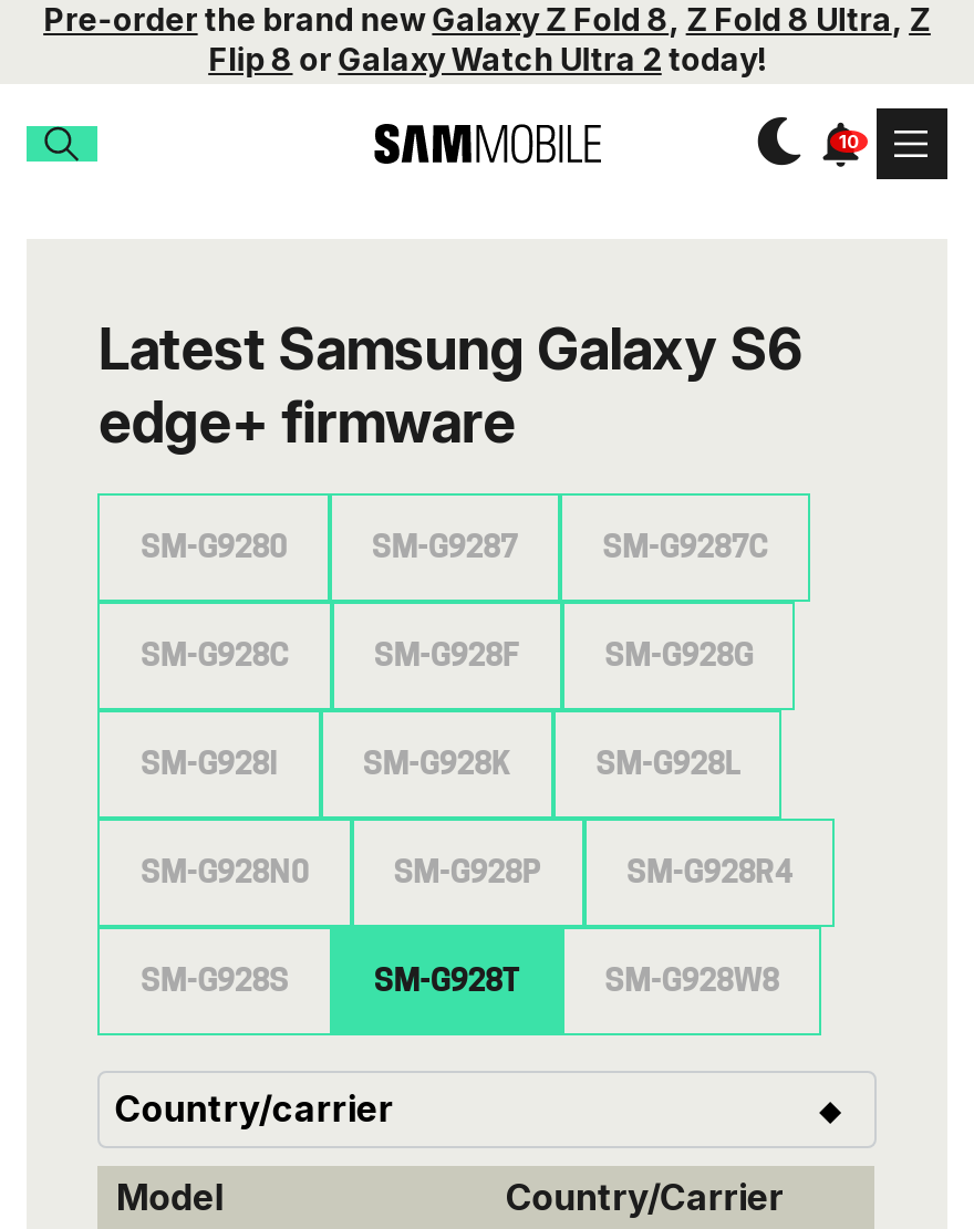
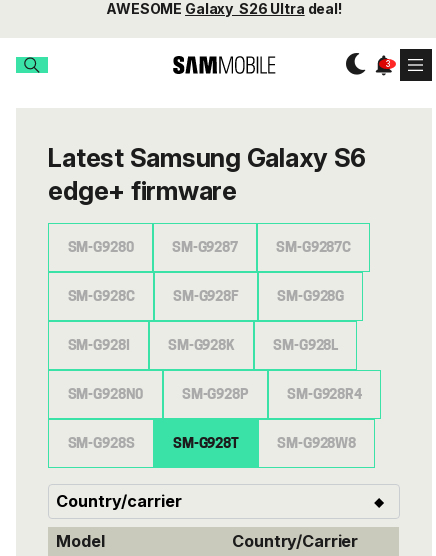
- Pre-order the brand new Galaxy Z Fold 8, Z Fold 8 Ultra, Z
- Flip 8 or Galaxy Watch Ultra 2 today!
+ AWESOME Galaxy S26 Ultra deal!
